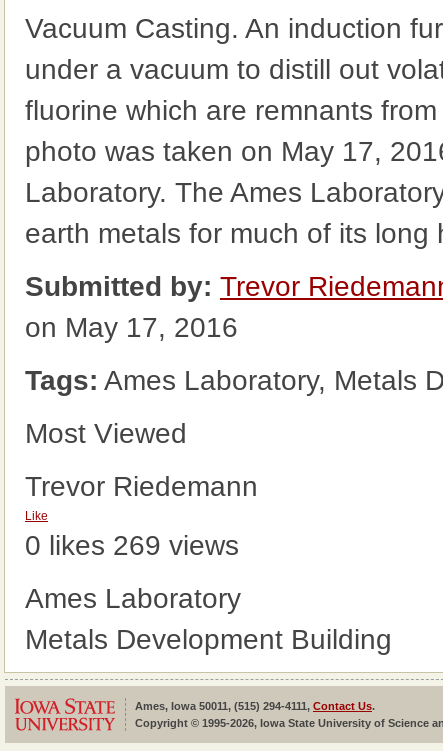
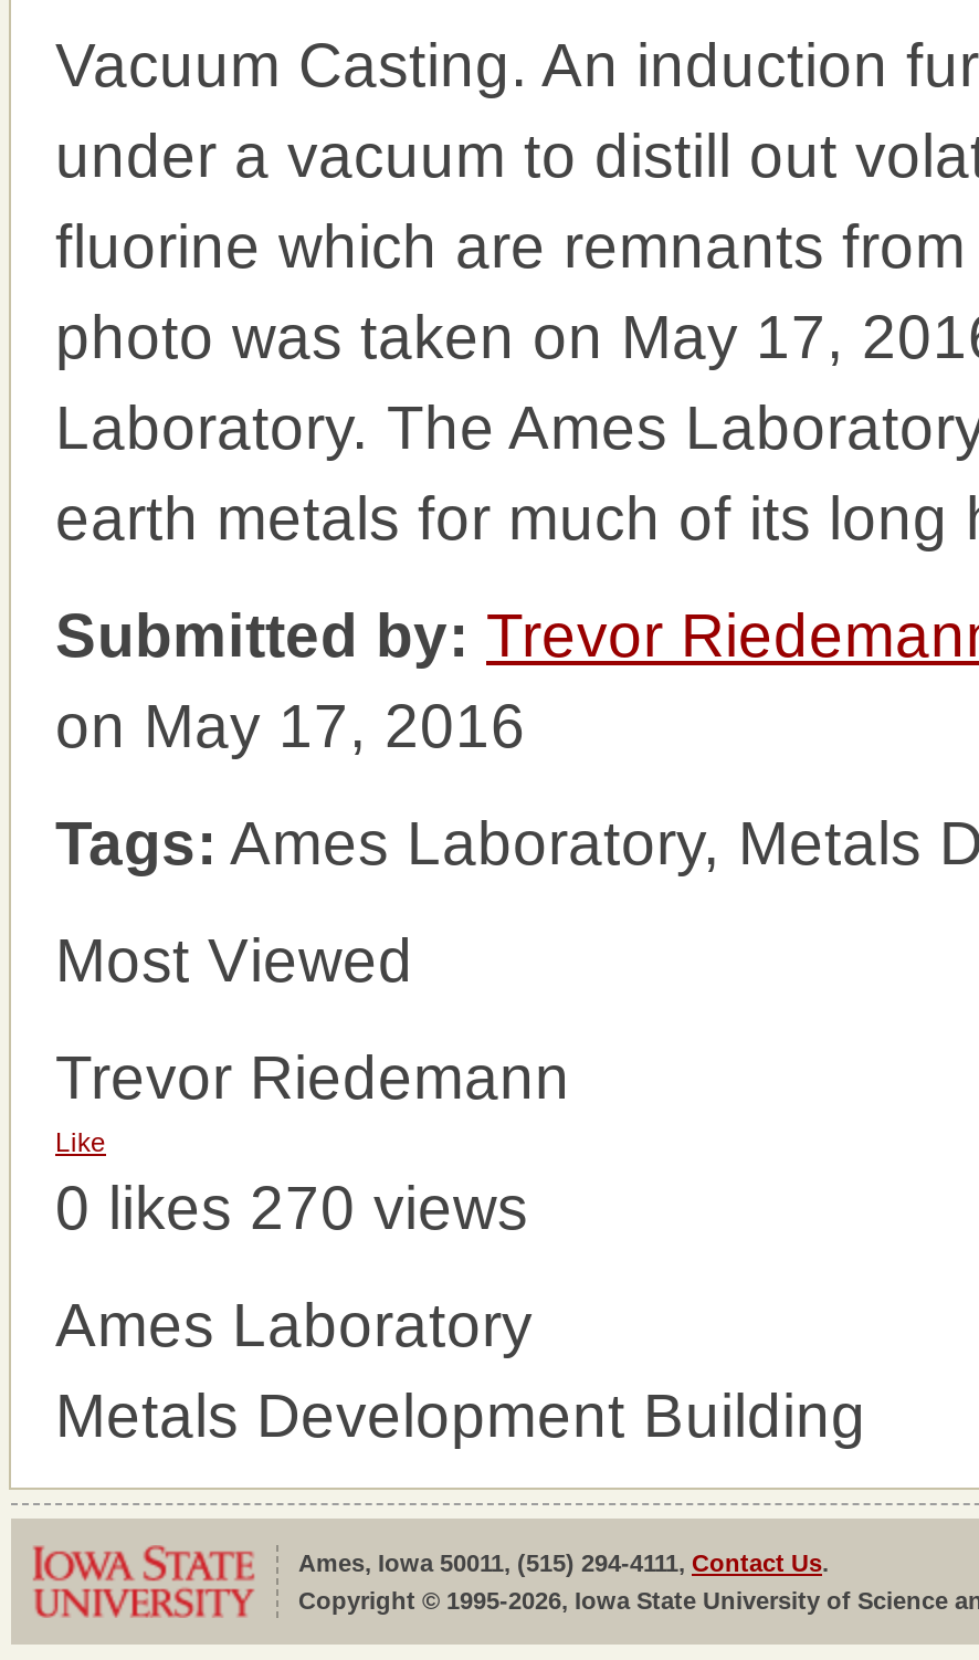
- 0 likes 269 views
+ 0 likes 270 views
